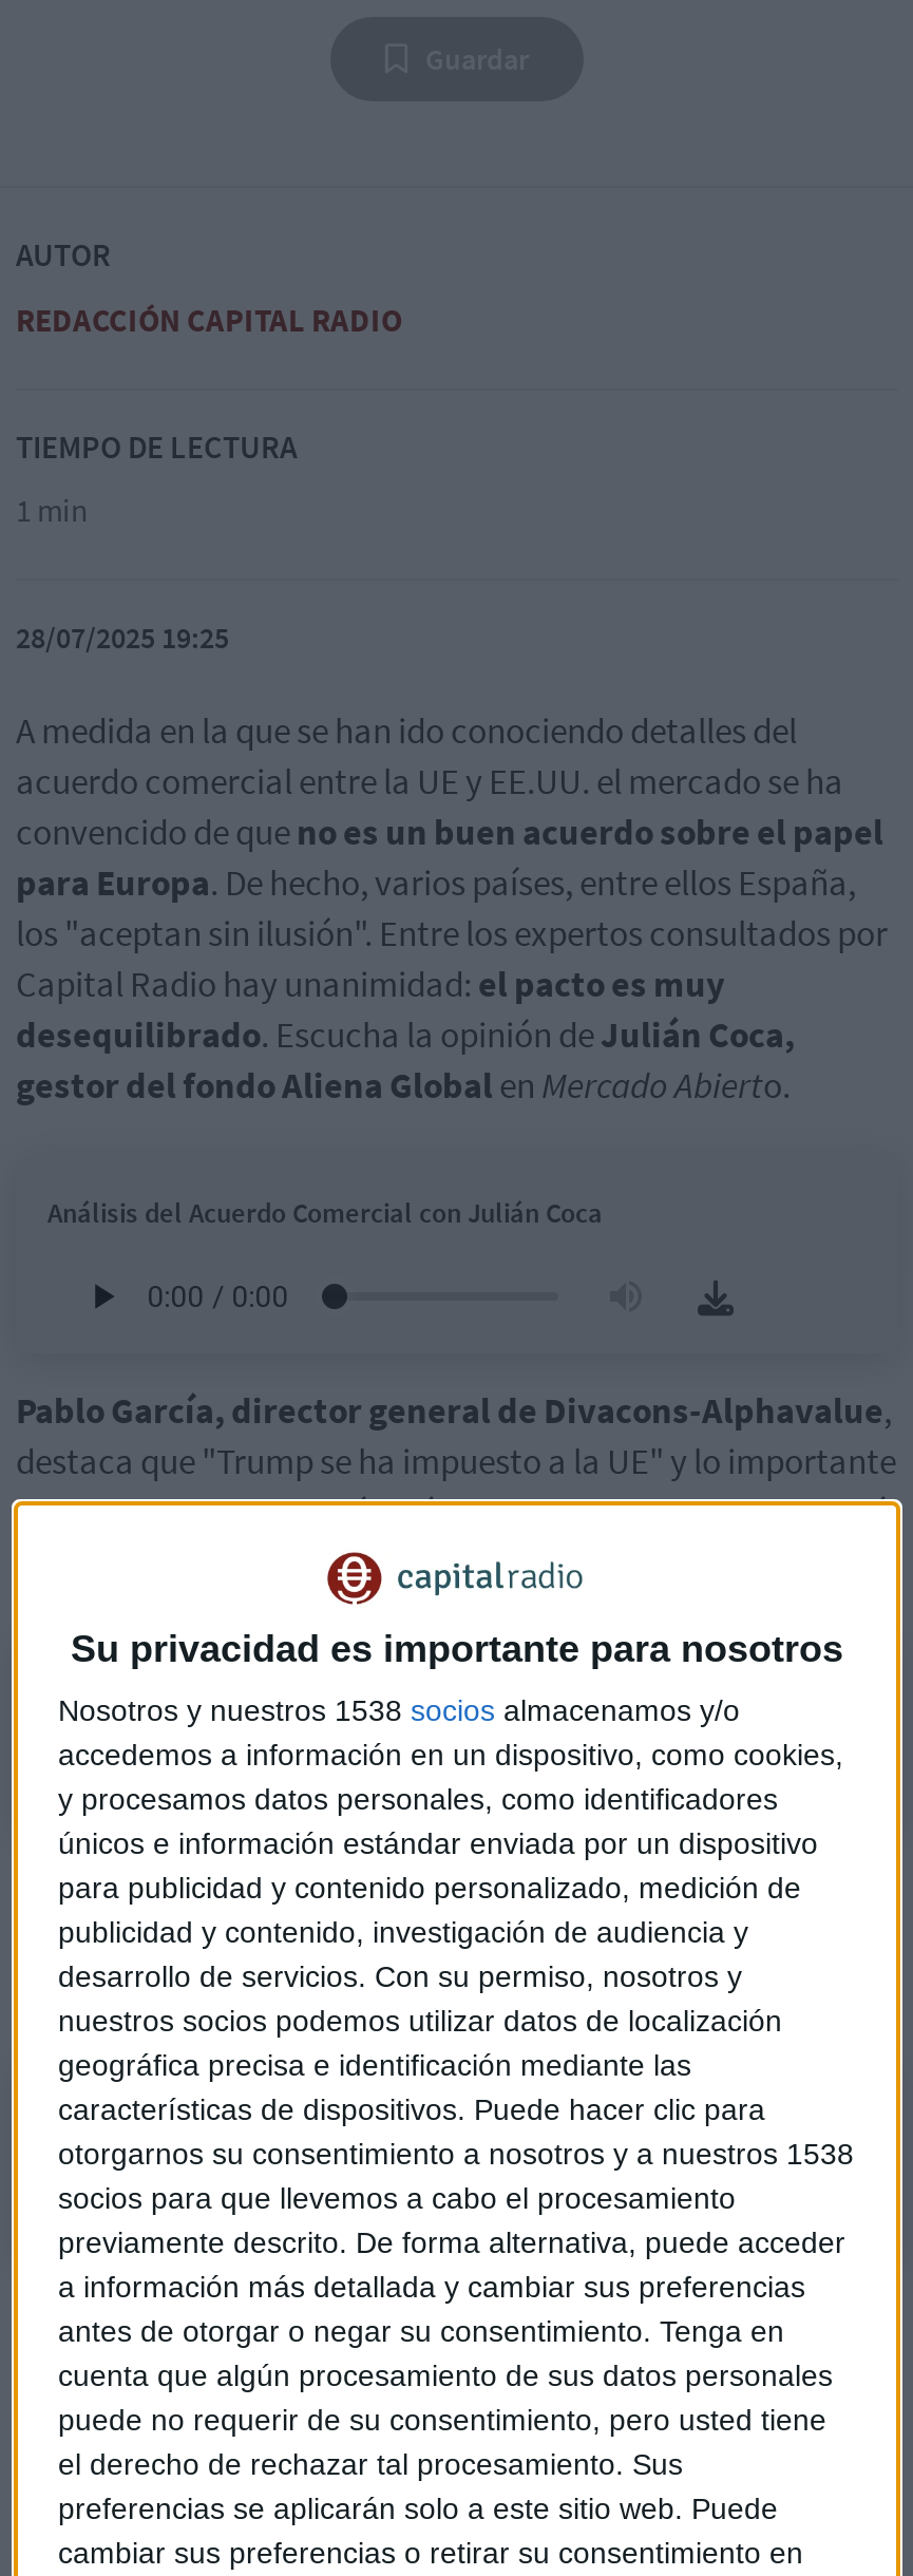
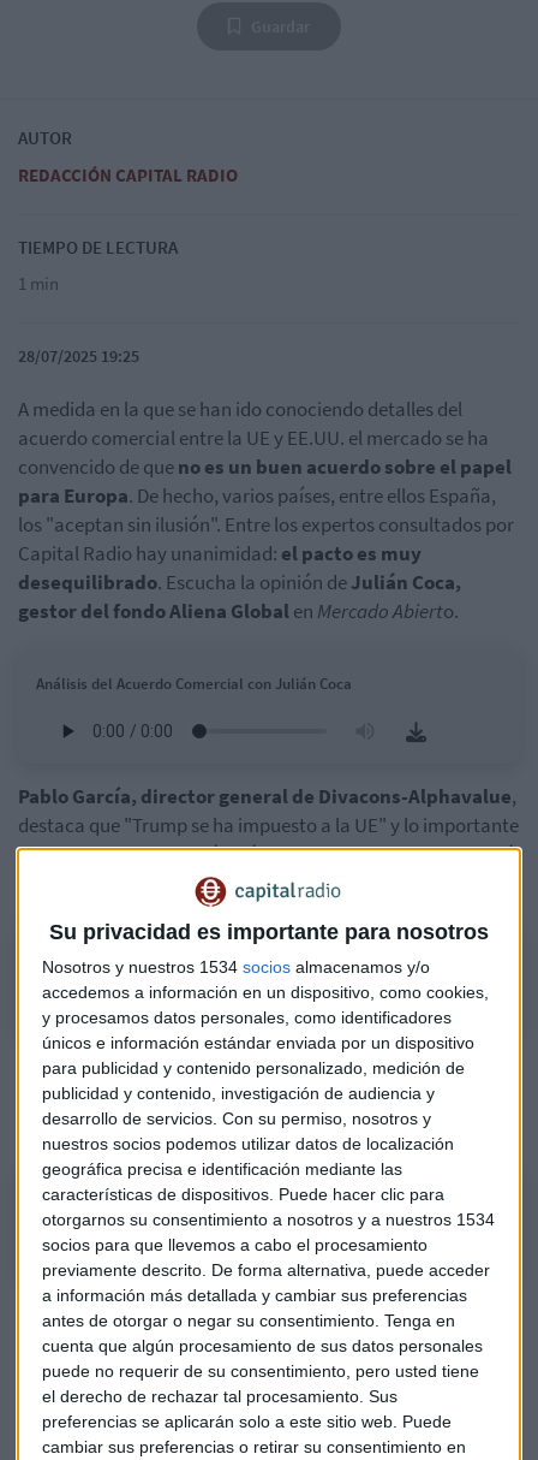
- Nosotros y nuestros 1538 socios almacenamos y/o
+ Nosotros y nuestros 1534 socios almacenamos y/o

- otorgarnos su consentimiento a nosotros y a nuestros 1538
+ otorgarnos su consentimiento a nosotros y a nuestros 1534
